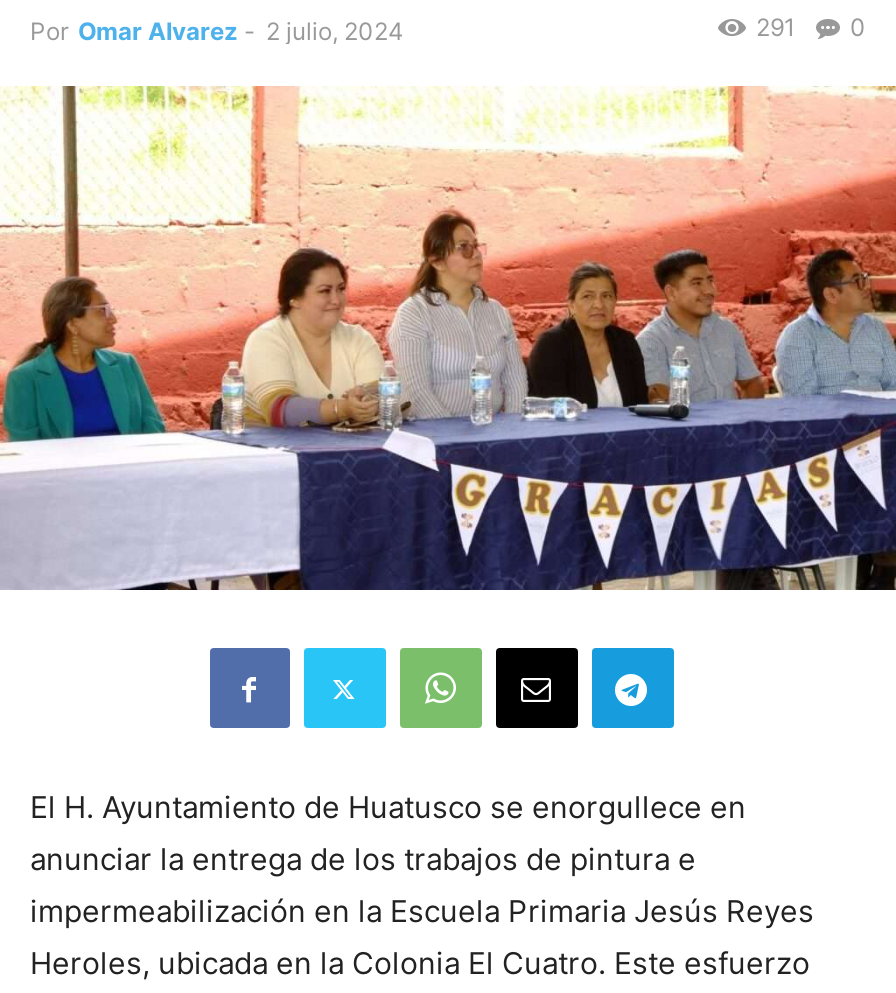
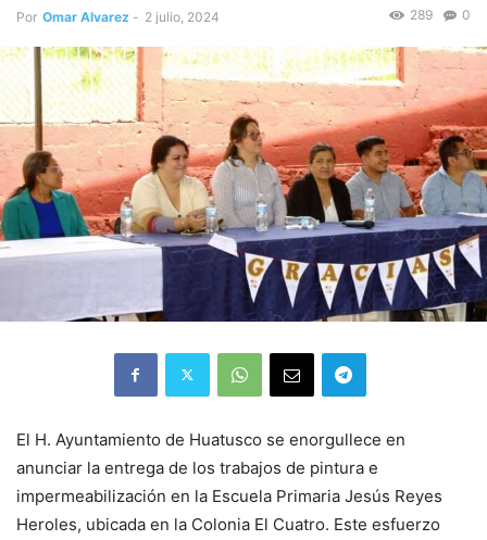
- 291 0
+ 289 0
